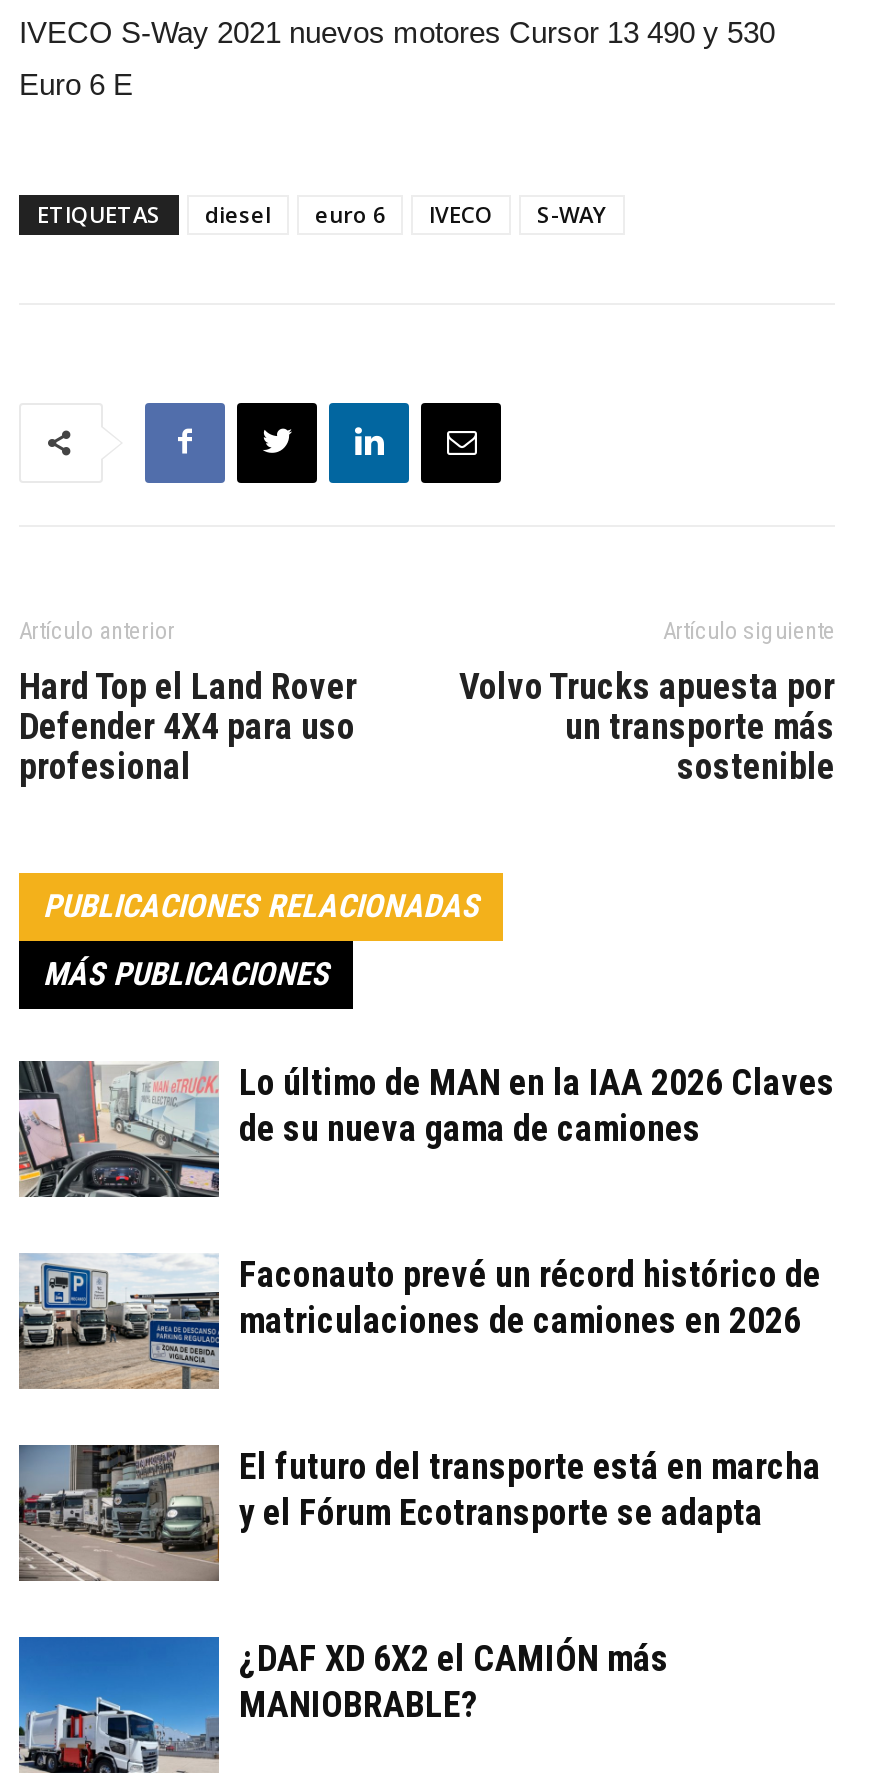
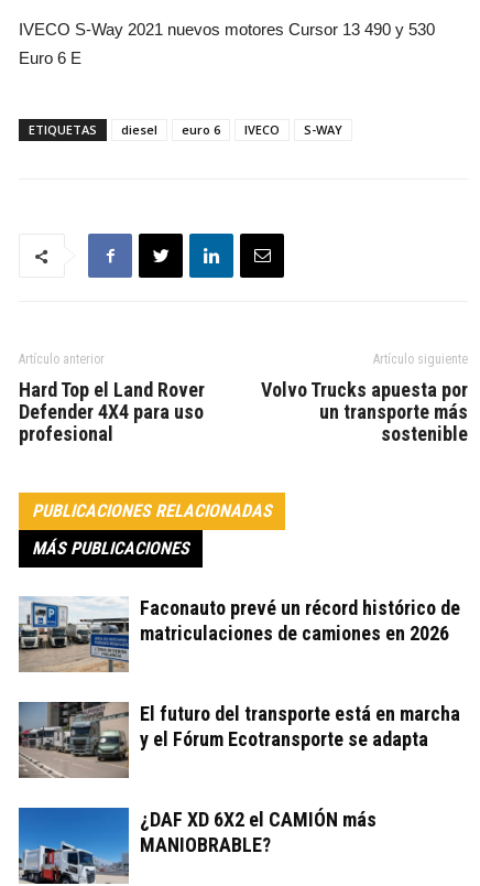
- [image]
- Lo último de MAN en la IAA 2026 Claves
- de su nueva gama de camiones
